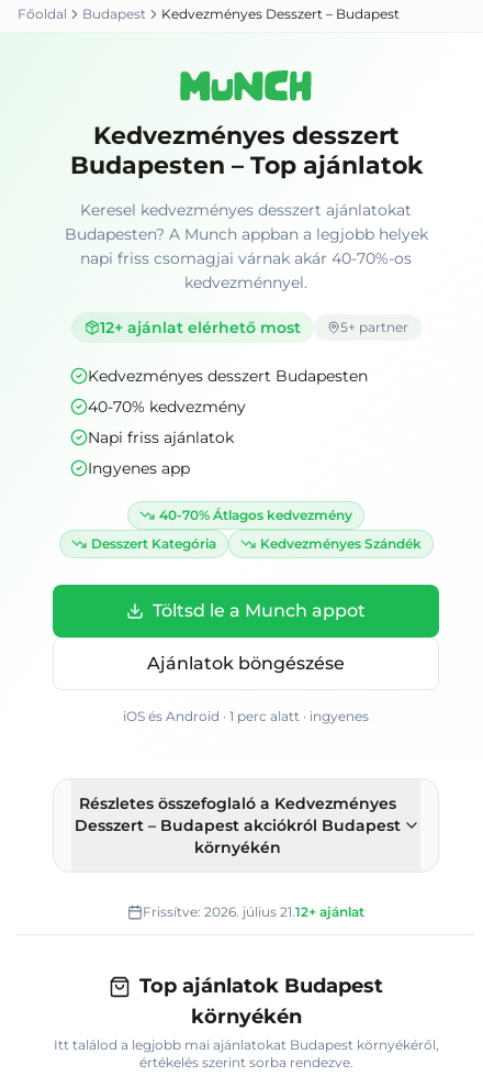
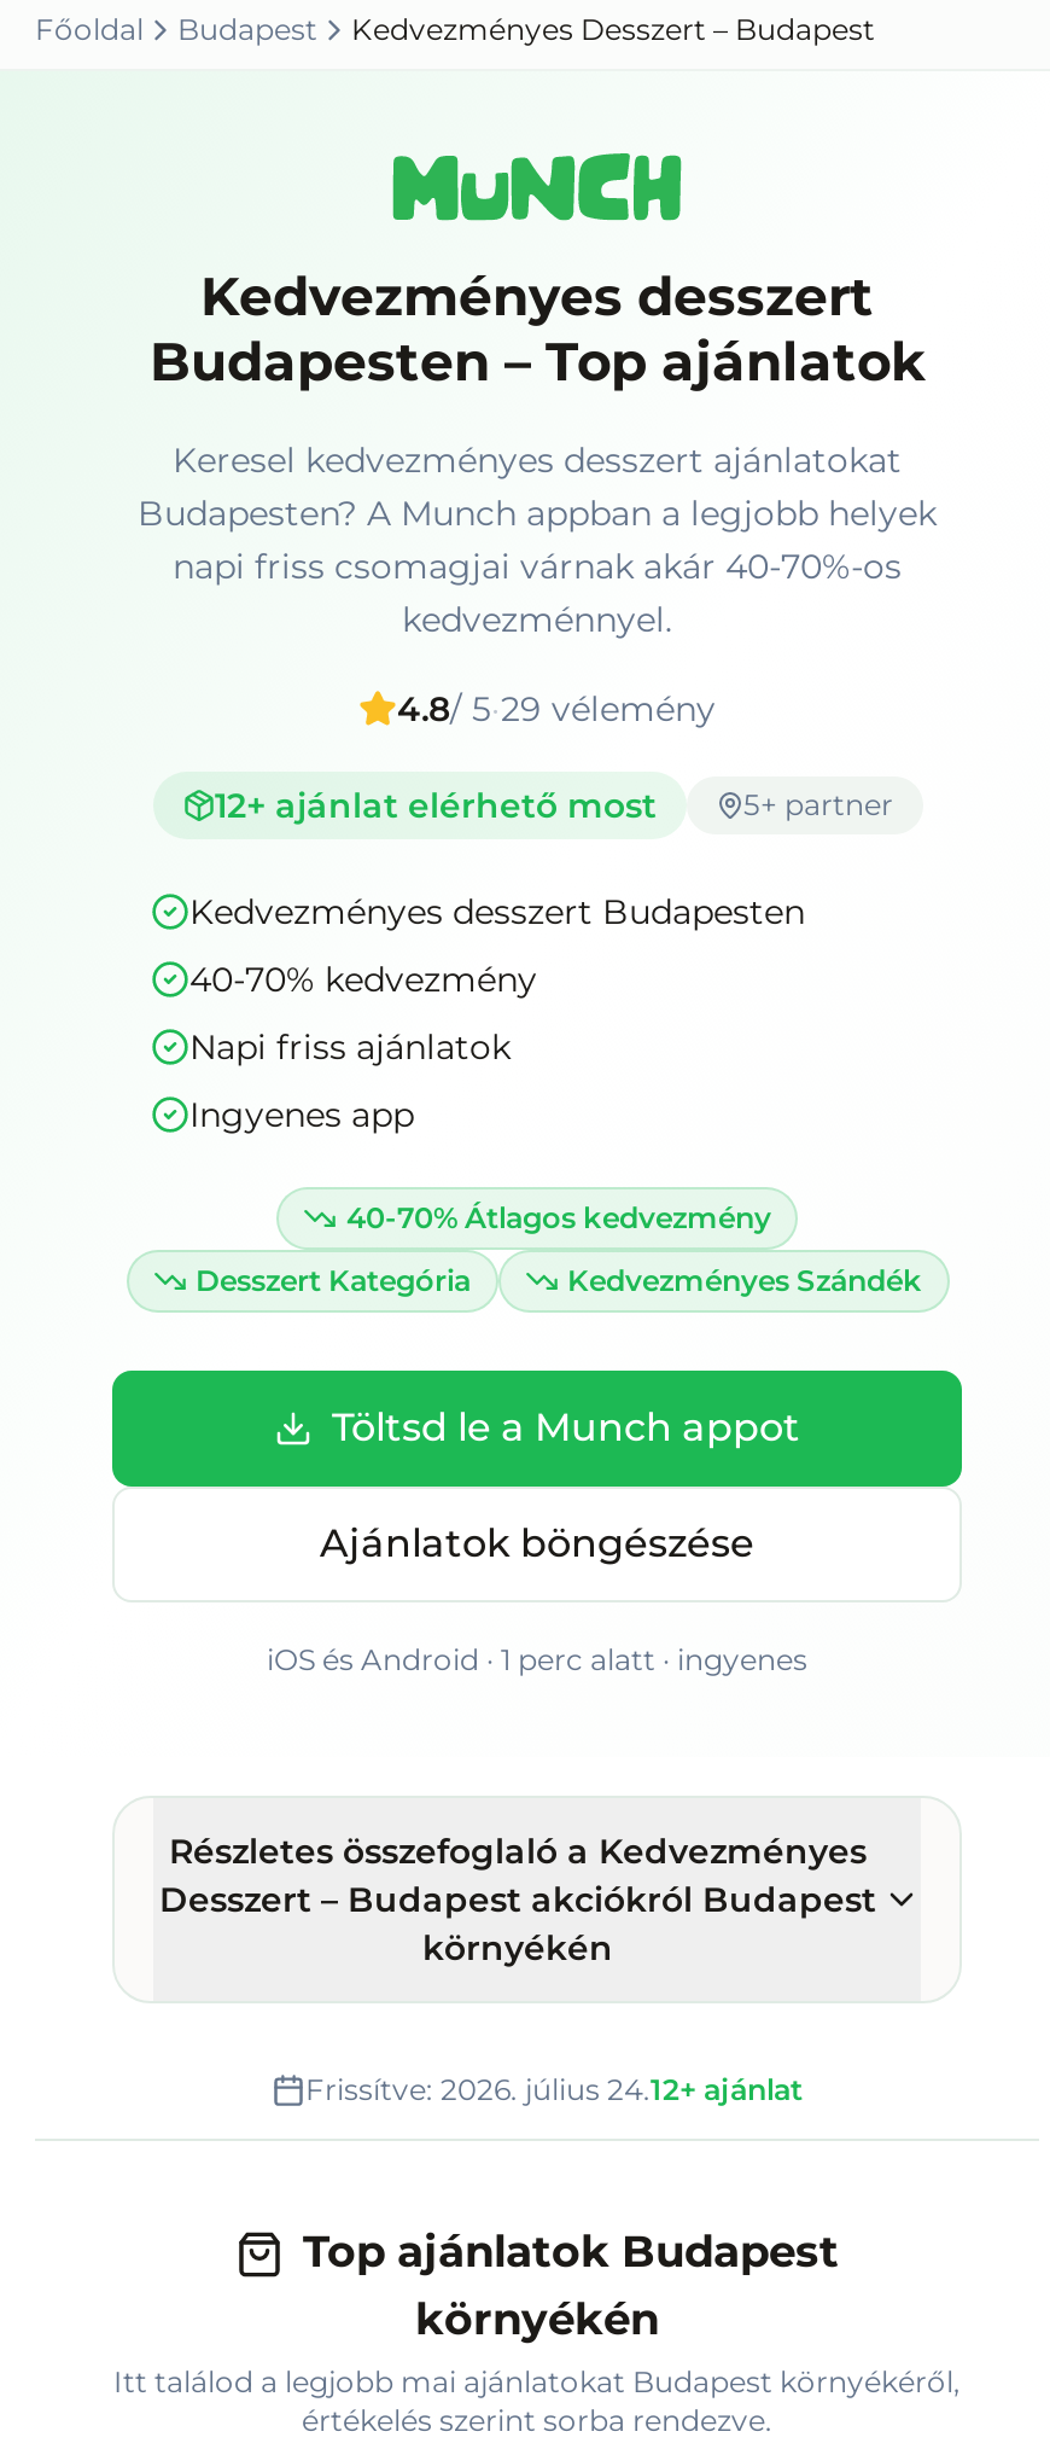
+ 4.8/ 5 · 29 vélemény

- Frissítve: 2026. július 21.12+ ajánlat
+ Frissítve: 2026. július 24.12+ ajánlat
